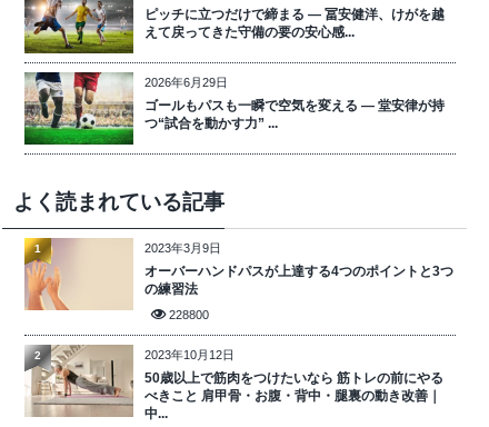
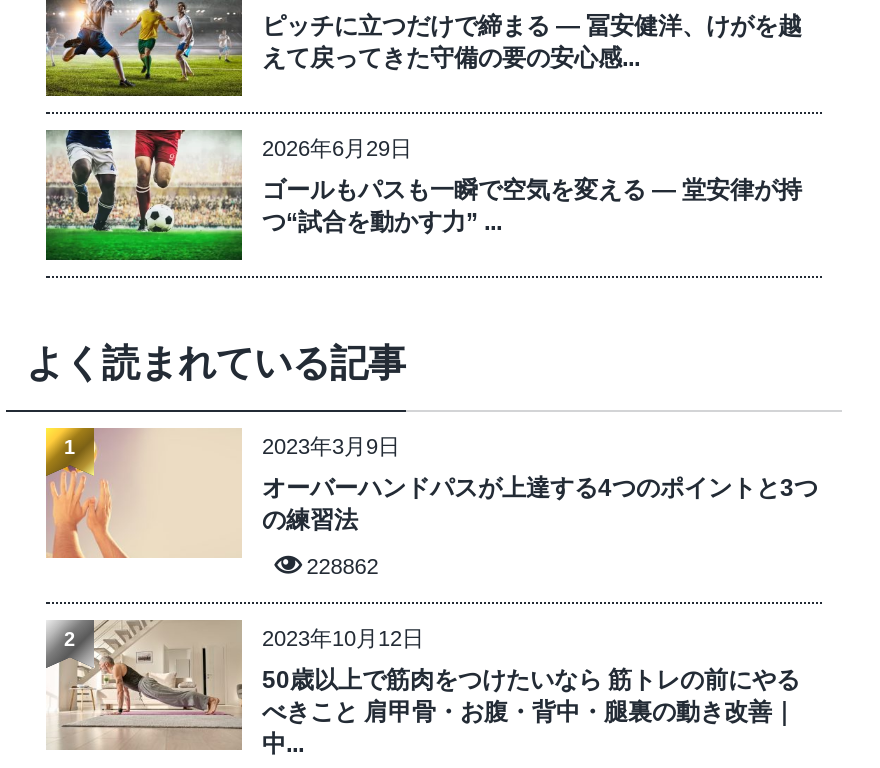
- 228800
+ 228862
